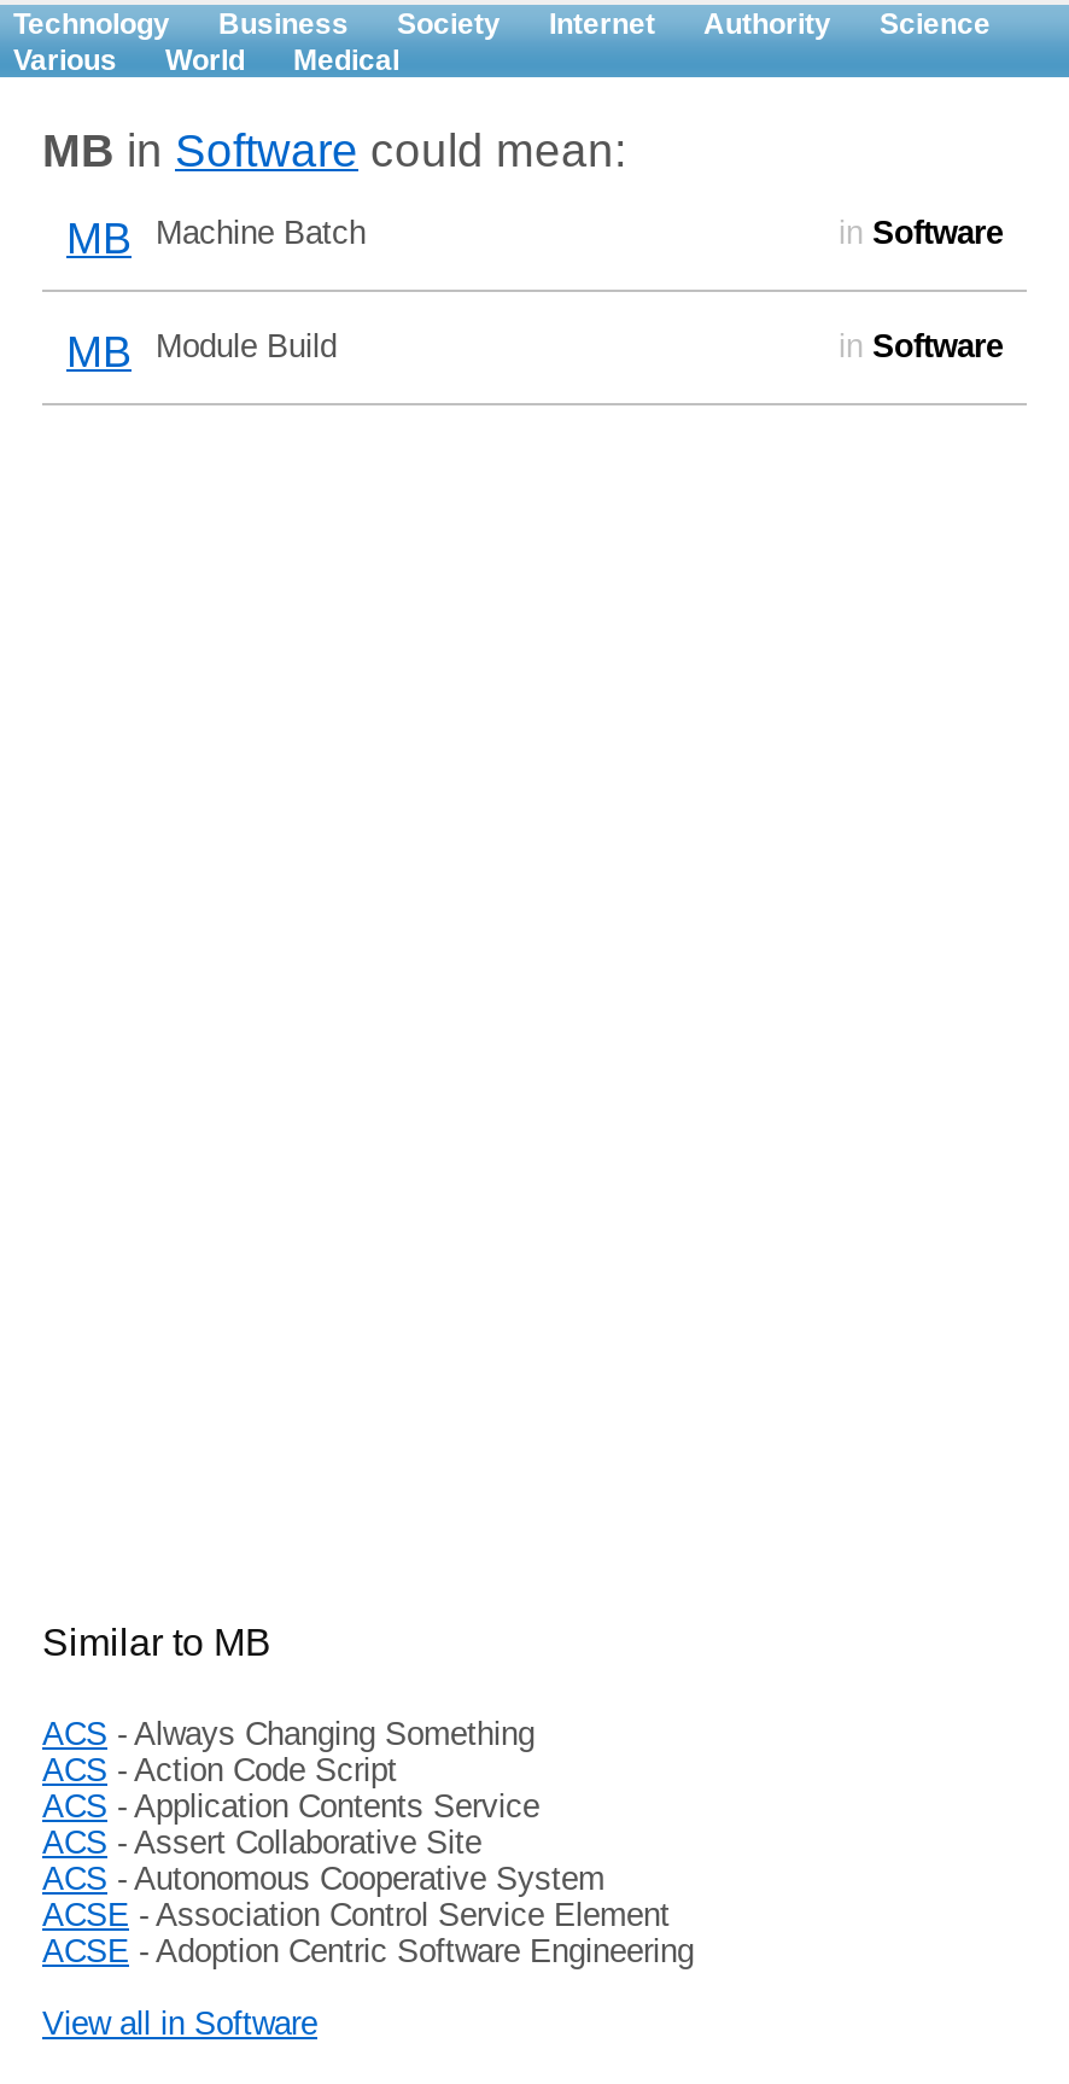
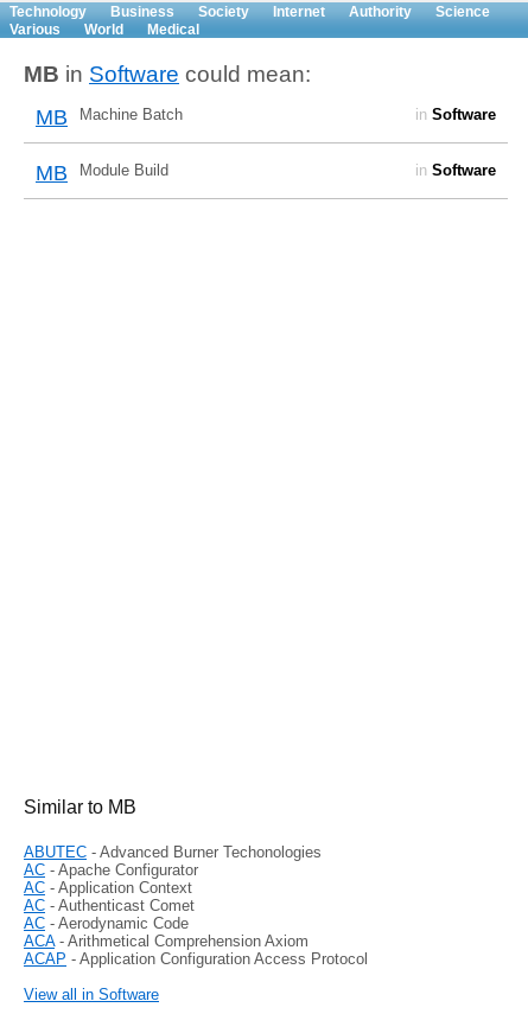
- ACS - Always Changing Something
- ACS - Action Code Script
- ACS - Application Contents Service
- ACS - Assert Collaborative Site
- ACS - Autonomous Cooperative System
- ACSE - Association Control Service Element
- ACSE - Adoption Centric Software Engineering
+ ABUTEC - Advanced Burner Techonologies
+ AC - Apache Configurator
+ AC - Application Context
+ AC - Authenticast Comet
+ AC - Aerodynamic Code
+ ACA - Arithmetical Comprehension Axiom
+ ACAP - Application Configuration Access Protocol
